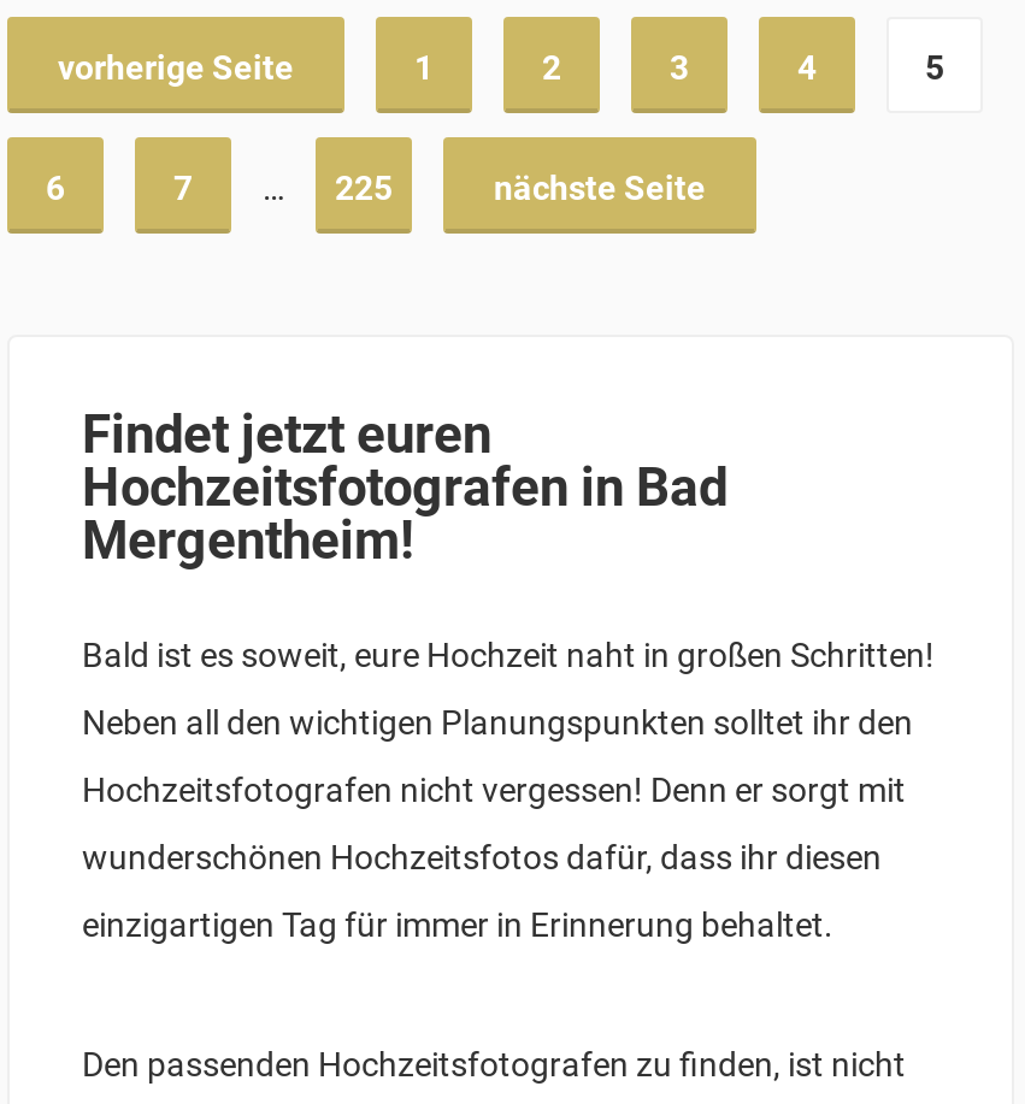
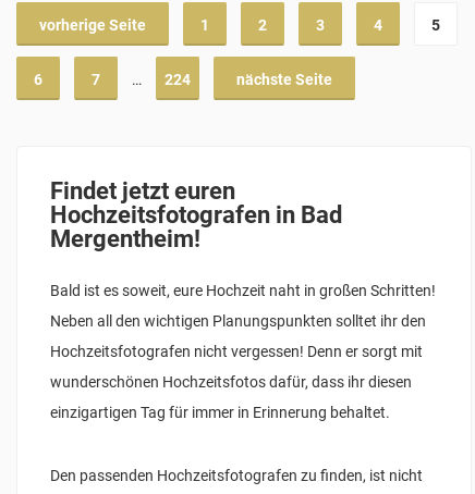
- 225
+ 224
